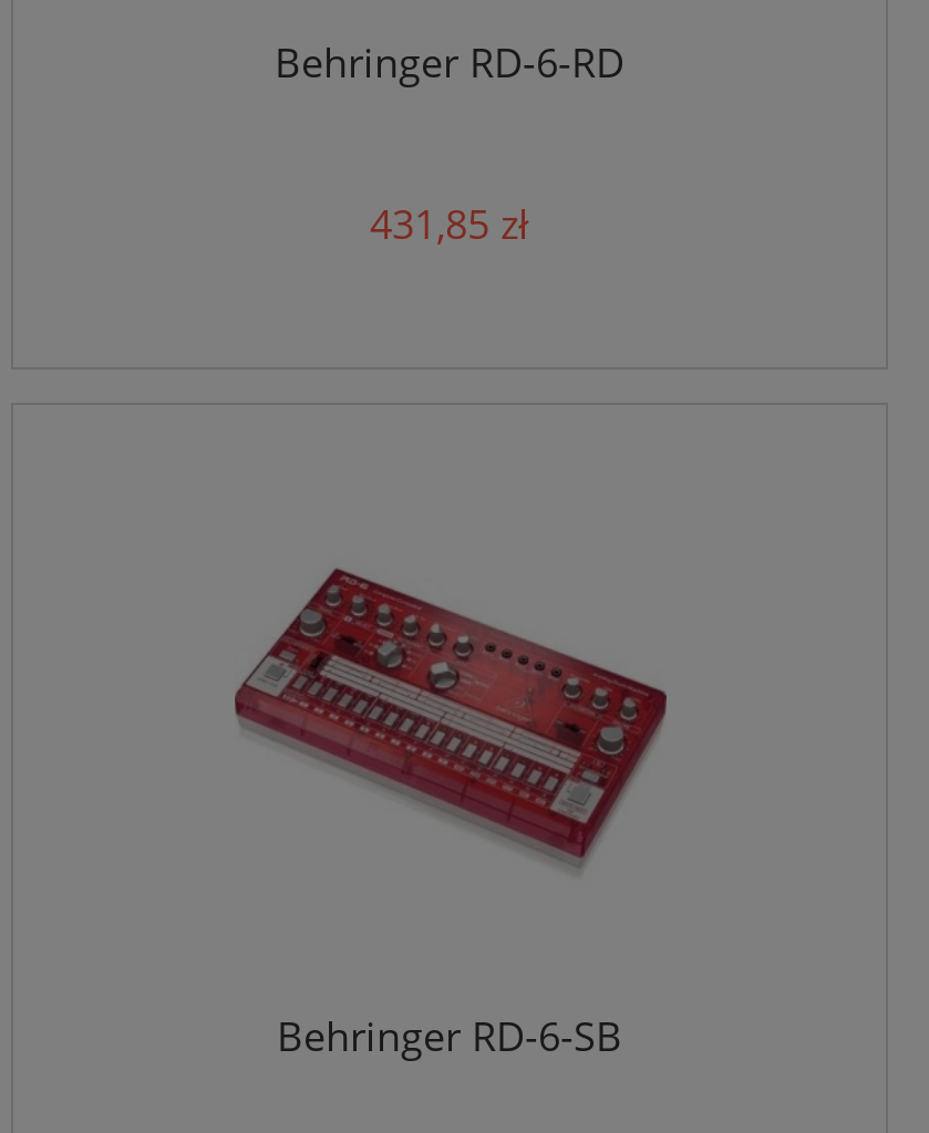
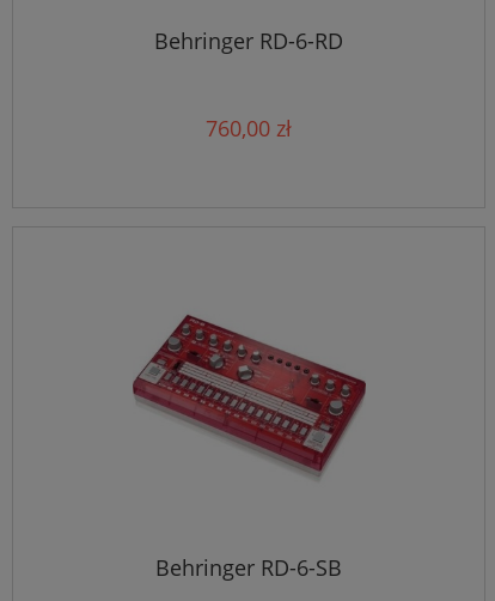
- 431,85 zł
+ 760,00 zł
